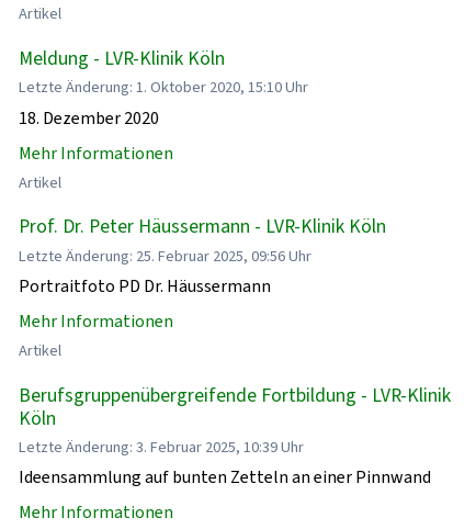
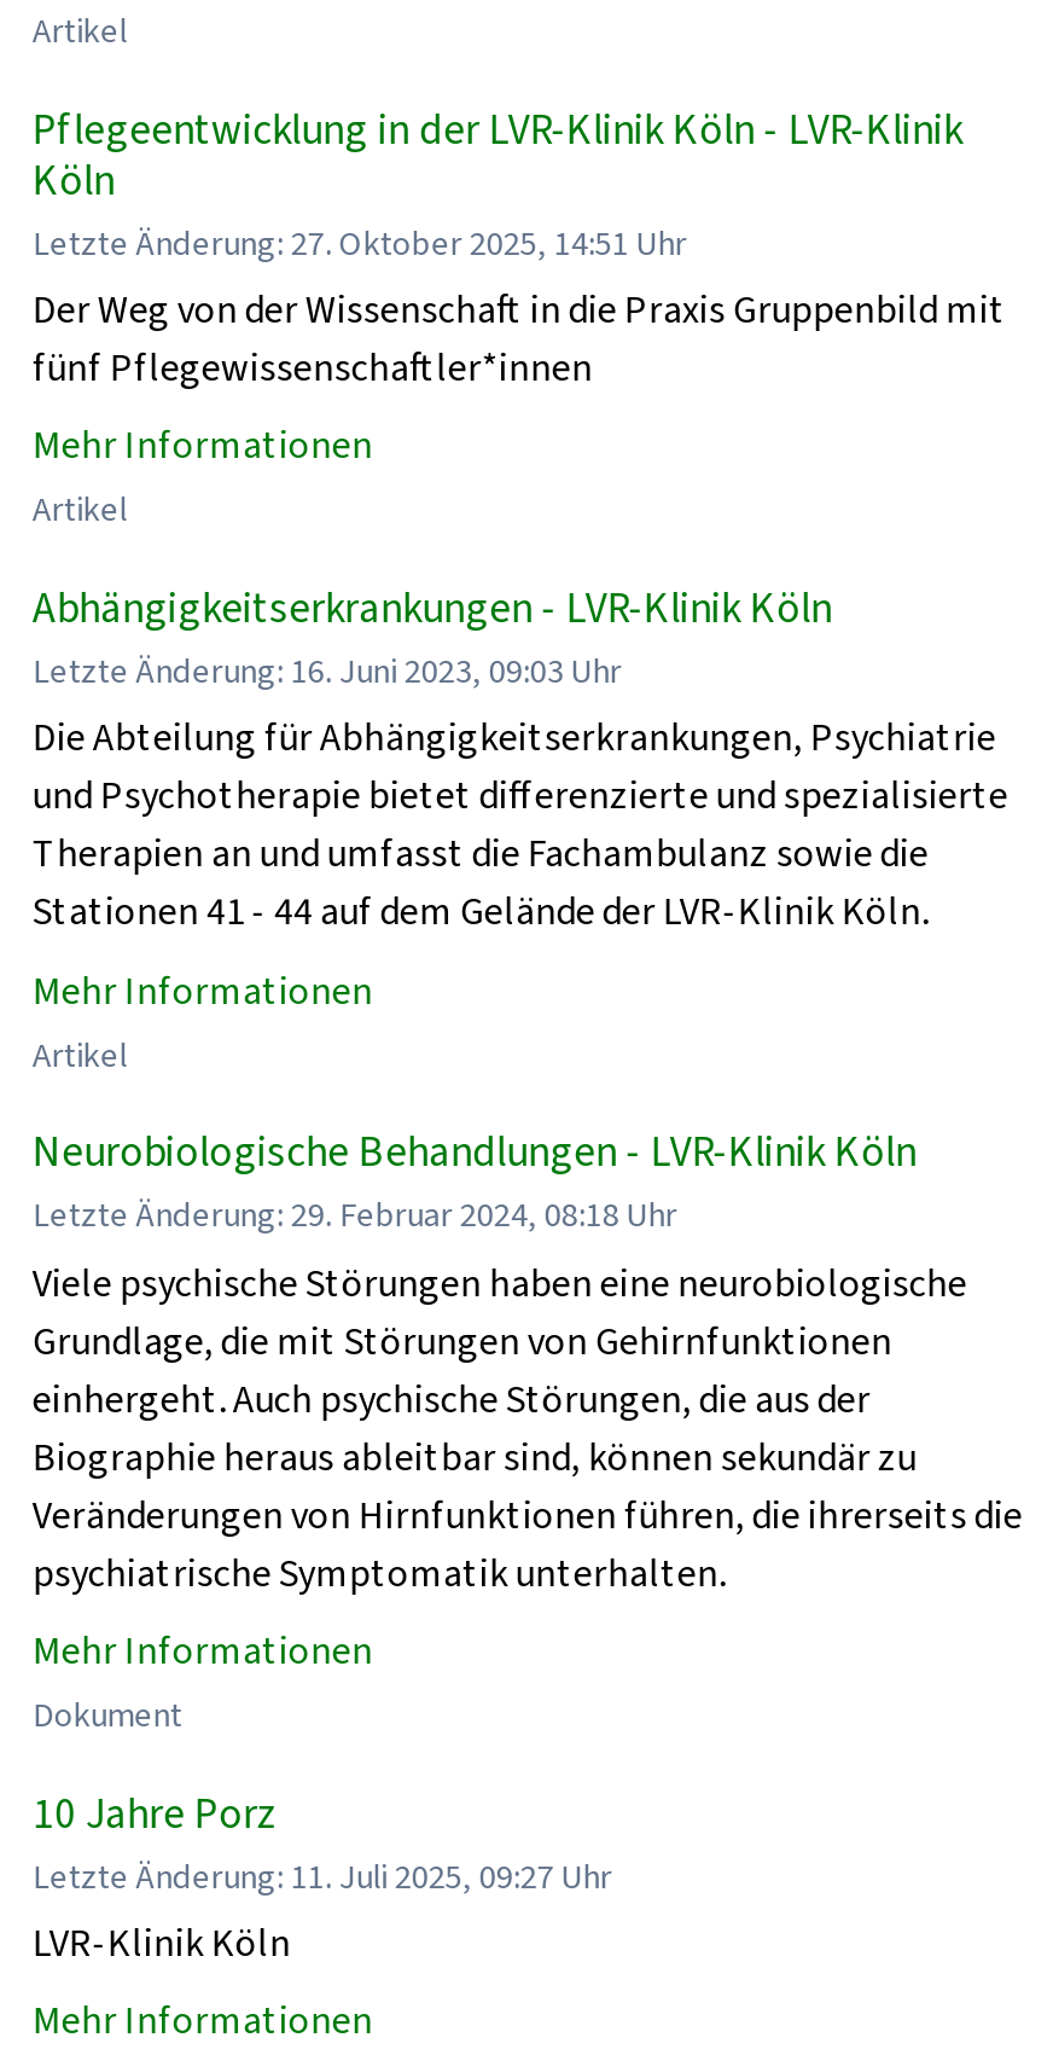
- Meldung - LVR-Klinik Köln
- Letzte Änderung: 1. Oktober 2020, 15:10 Uhr
- 18. Dezember 2020
+ Pflegeentwicklung in der LVR-Klinik Köln - LVR-Klinik
+ Köln
+ Letzte Änderung: 27. Oktober 2025, 14:51 Uhr
+ Der Weg von der Wissenschaft in die Praxis Gruppenbild mit
+ fünf Pflegewissenschaftler*innen

- Prof. Dr. Peter Häussermann - LVR-Klinik Köln
- Letzte Änderung: 25. Februar 2025, 09:56 Uhr
- Portraitfoto PD Dr. Häussermann
+ Abhängigkeitserkrankungen - LVR-Klinik Köln
+ Letzte Änderung: 16. Juni 2023, 09:03 Uhr
+ Die Abteilung für Abhängigkeitserkrankungen, Psychiatrie
+ und Psychotherapie bietet differenzierte und spezialisierte
+ Therapien an und umfasst die Fachambulanz sowie die
+ Stationen 41 - 44 auf dem Gelände der LVR-Klinik Köln.

- Berufsgruppenübergreifende Fortbildung - LVR-Klinik
- Köln
- Letzte Änderung: 3. Februar 2025, 10:39 Uhr
- Ideensammlung auf bunten Zetteln an einer Pinnwand
+ Neurobiologische Behandlungen - LVR-Klinik Köln
+ Letzte Änderung: 29. Februar 2024, 08:18 Uhr
+ Viele psychische Störungen haben eine neurobiologische
+ Grundlage, die mit Störungen von Gehirnfunktionen
+ einhergeht. Auch psychische Störungen, die aus der
+ Biographie heraus ableitbar sind, können sekundär zu
+ Veränderungen von Hirnfunktionen führen, die ihrerseits die
+ psychiatrische Symptomatik unterhalten.
+ Mehr Informationen
+ Dokument
+ 10 Jahre Porz
+ Letzte Änderung: 11. Juli 2025, 09:27 Uhr
+ LVR-Klinik Köln
